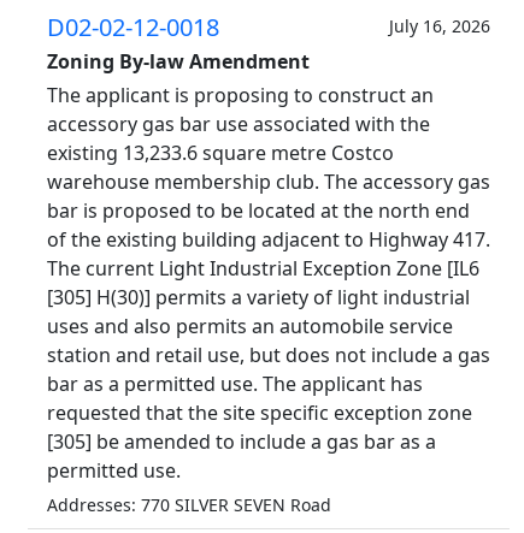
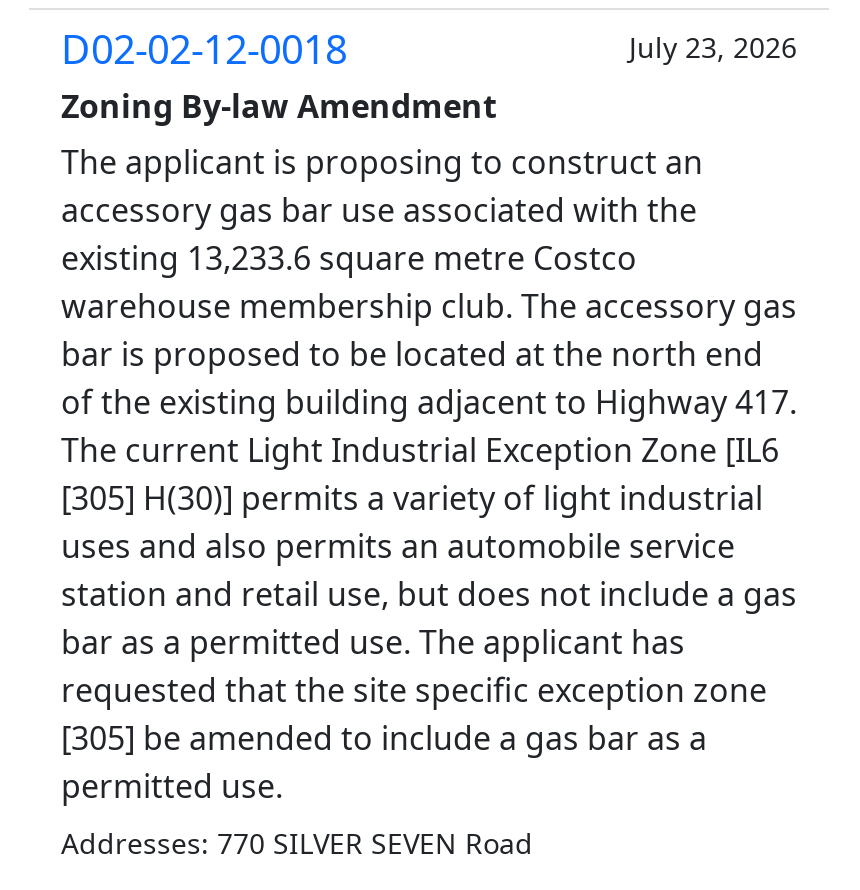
- July 16, 2026
+ July 23, 2026
